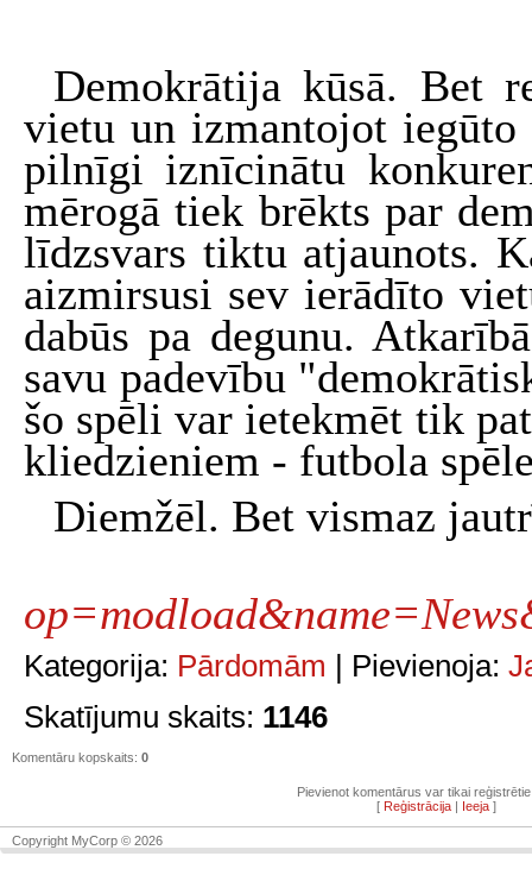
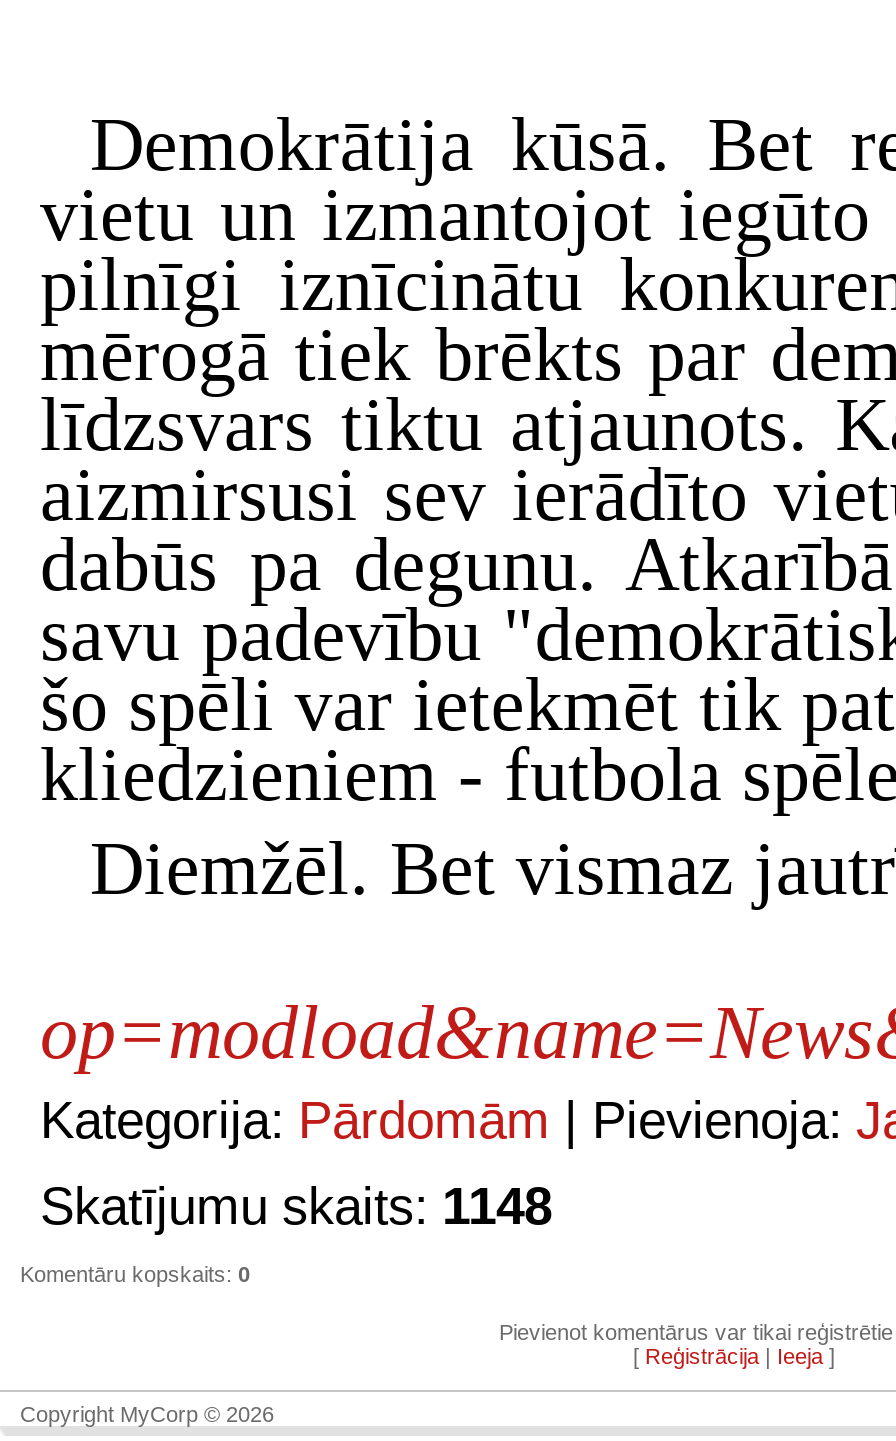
- Skatījumu skaits: 1146
+ Skatījumu skaits: 1148
